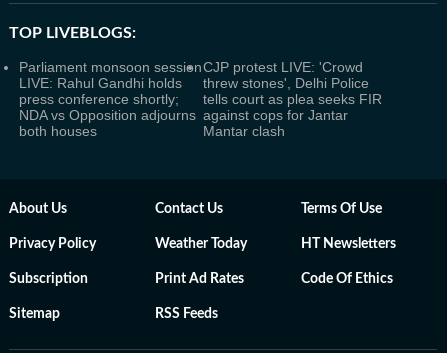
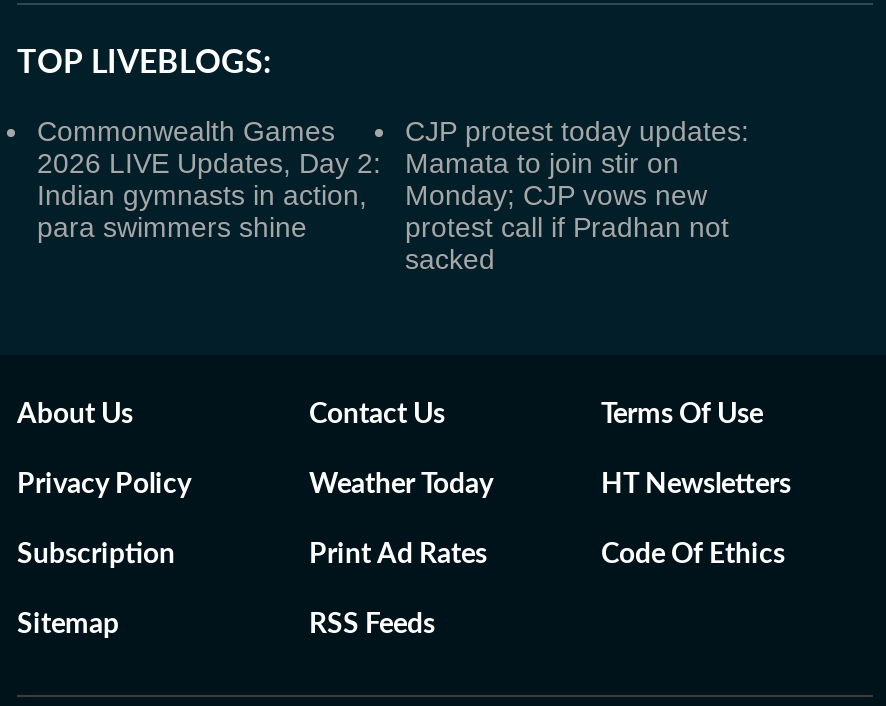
- Parliament monsoon session
- LIVE: Rahul Gandhi holds
- press conference shortly;
- NDA vs Opposition adjourns
- both houses
+ Commonwealth Games
+ 2026 LIVE Updates, Day 2:
+ Indian gymnasts in action,
+ para swimmers shine

- CJP protest LIVE: 'Crowd
- threw stones', Delhi Police
- tells court as plea seeks FIR
- against cops for Jantar
- Mantar clash
+ CJP protest today updates:
+ Mamata to join stir on
+ Monday; CJP vows new
+ protest call if Pradhan not
+ sacked
